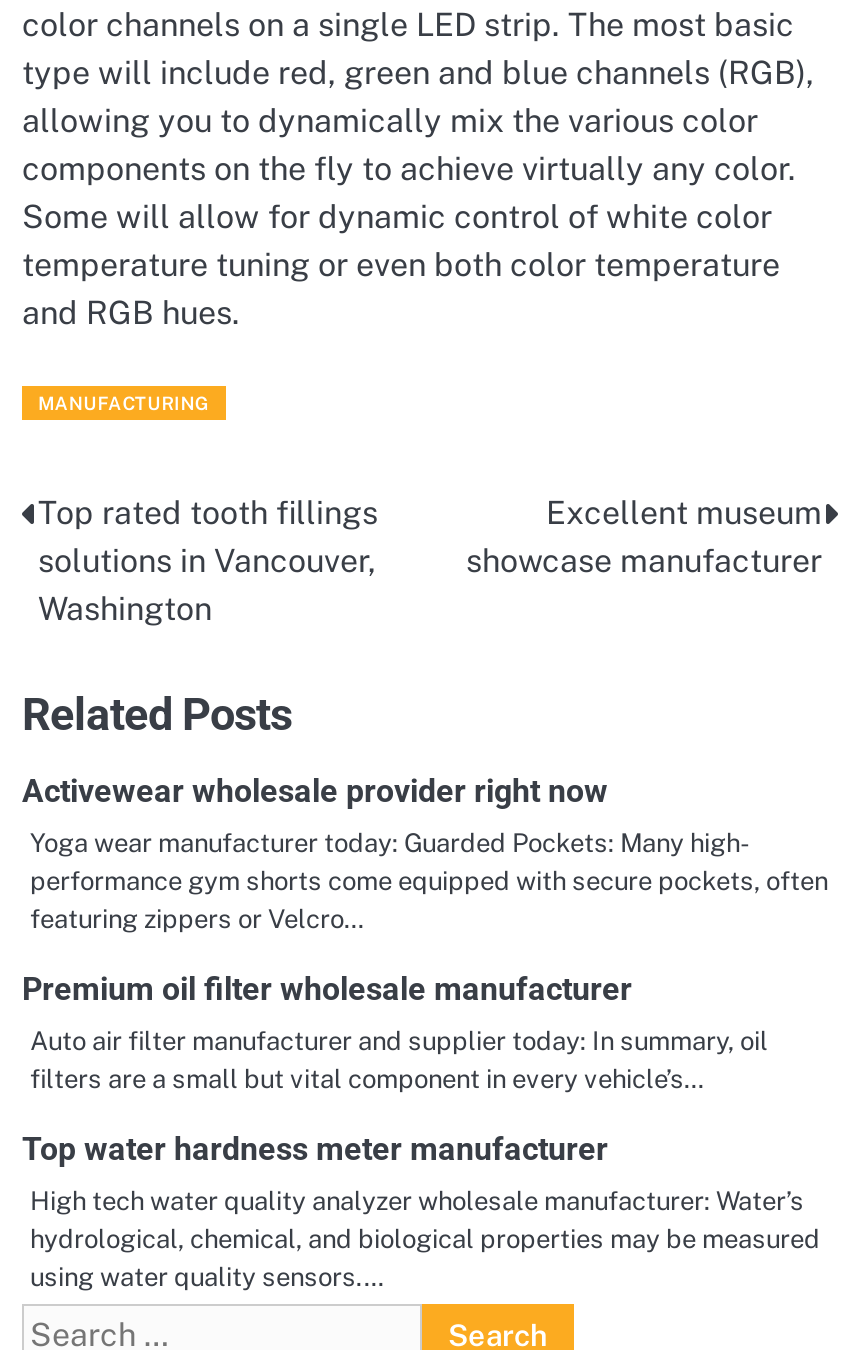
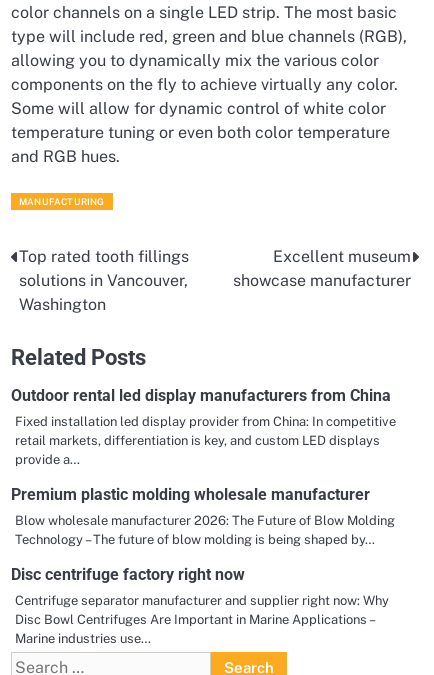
- Activewear wholesale provider right now
+ Outdoor rental led display manufacturers from China

- Yoga wear manufacturer today: Guarded Pockets: Many high-
- performance gym shorts come equipped with secure pockets, often
- featuring zippers or Velcro…
+ Fixed installation led display provider from China: In competitive
+ retail markets, differentiation is key, and custom LED displays
+ provide a…

- Premium oil filter wholesale manufacturer
+ Premium plastic molding wholesale manufacturer

- Auto air filter manufacturer and supplier today: In summary, oil
- filters are a small but vital component in every vehicle’s…
+ Blow wholesale manufacturer 2026: The Future of Blow Molding
+ Technology – The future of blow molding is being shaped by…

- Top water hardness meter manufacturer
+ Disc centrifuge factory right now

- High tech water quality analyzer wholesale manufacturer: Water’s
- hydrological, chemical, and biological properties may be measured
- using water quality sensors.…
+ Centrifuge separator manufacturer and supplier right now: Why
+ Disc Bowl Centrifuges Are Important in Marine Applications –
+ Marine industries use…
